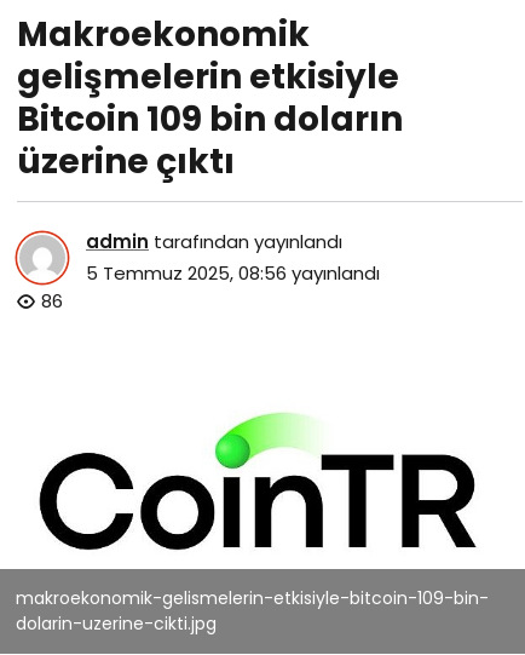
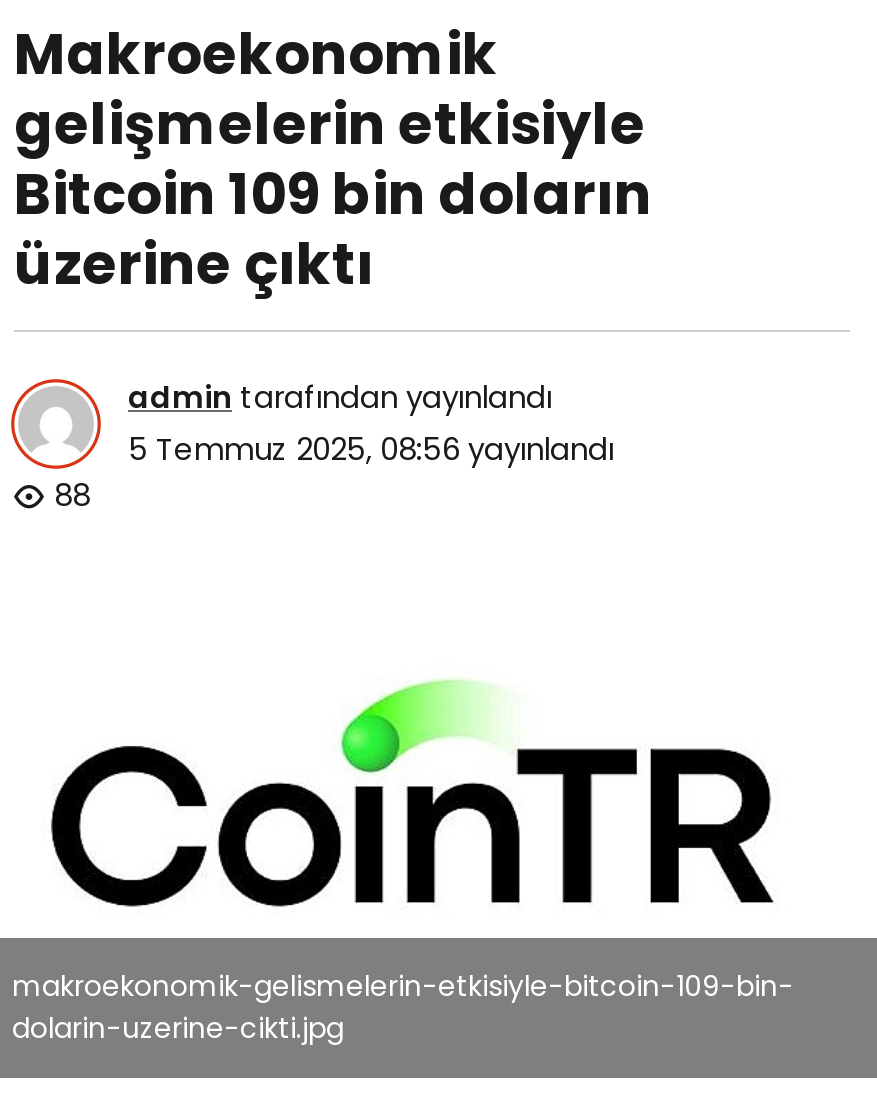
- 86
+ 88
